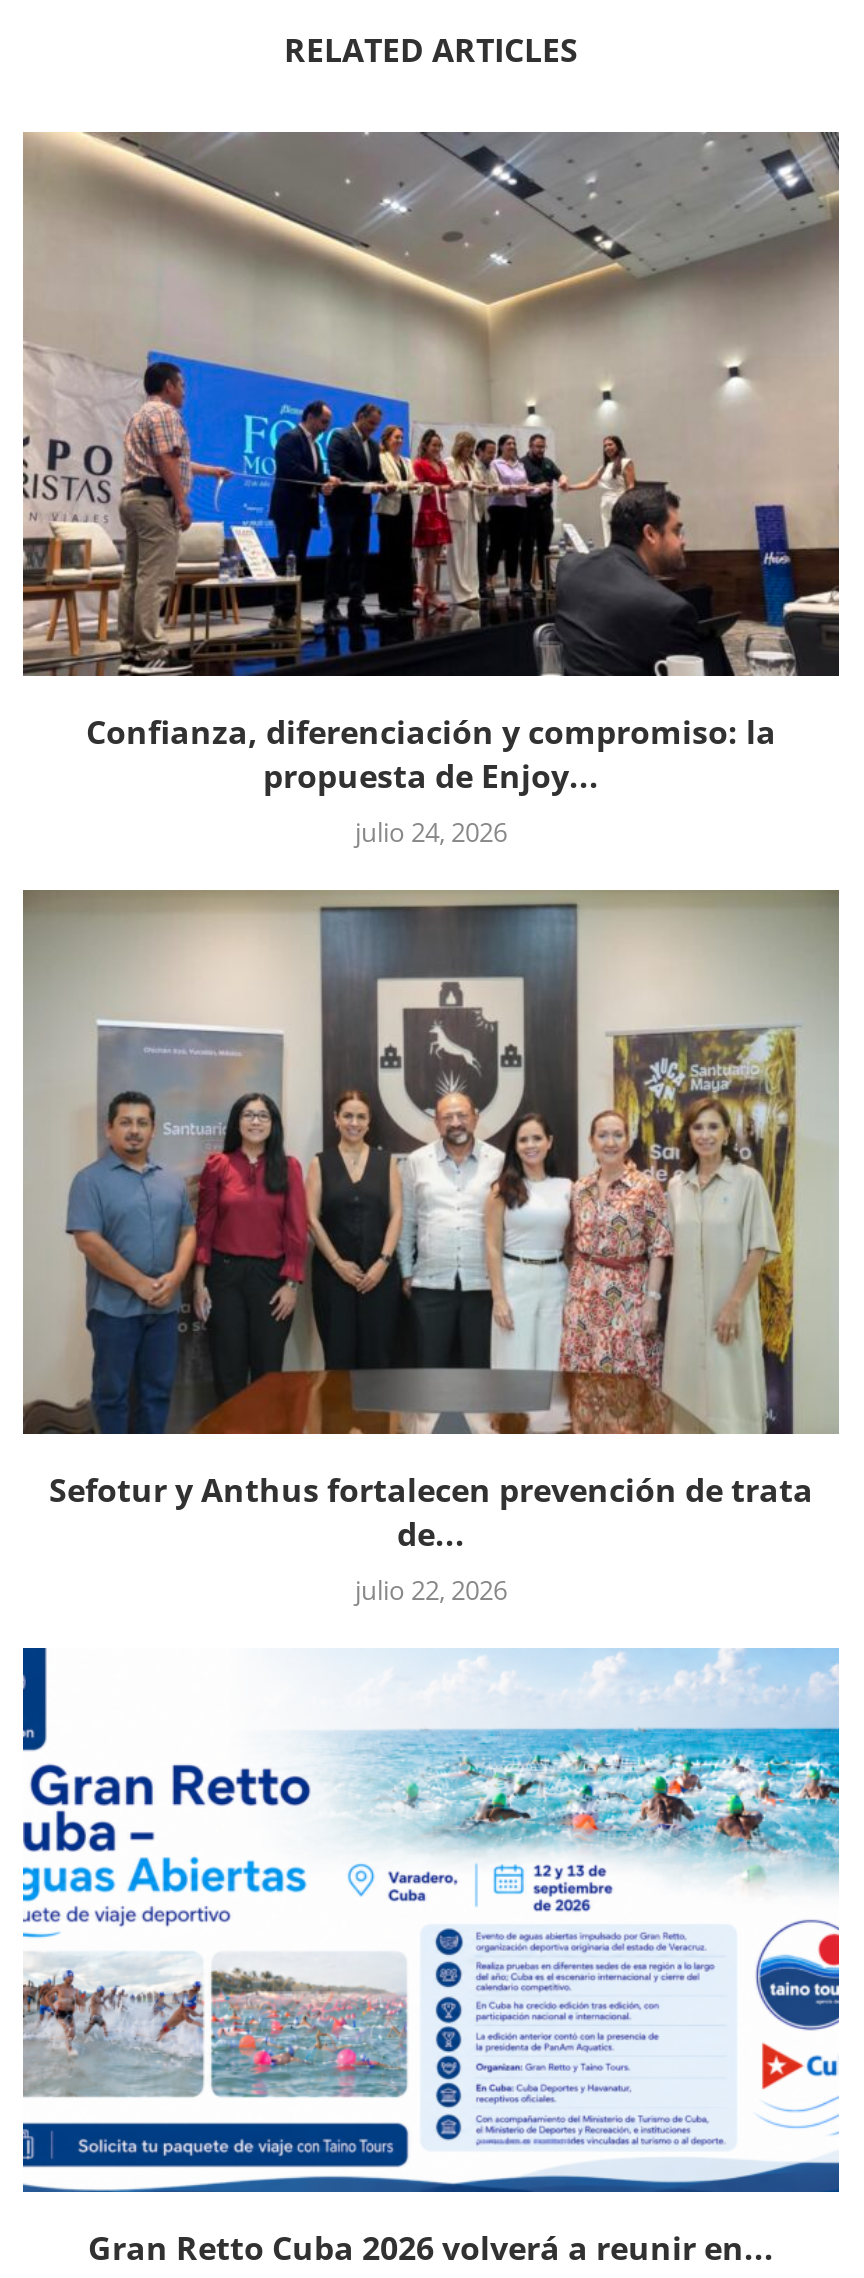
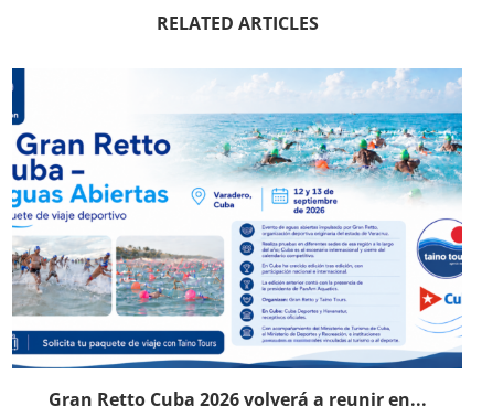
- [image]
- Confianza, diferenciación y compromiso: la
- propuesta de Enjoy...
- julio 24, 2026

- [image]
- Sefotur y Anthus fortalecen prevención de trata
- de...
- julio 22, 2026
